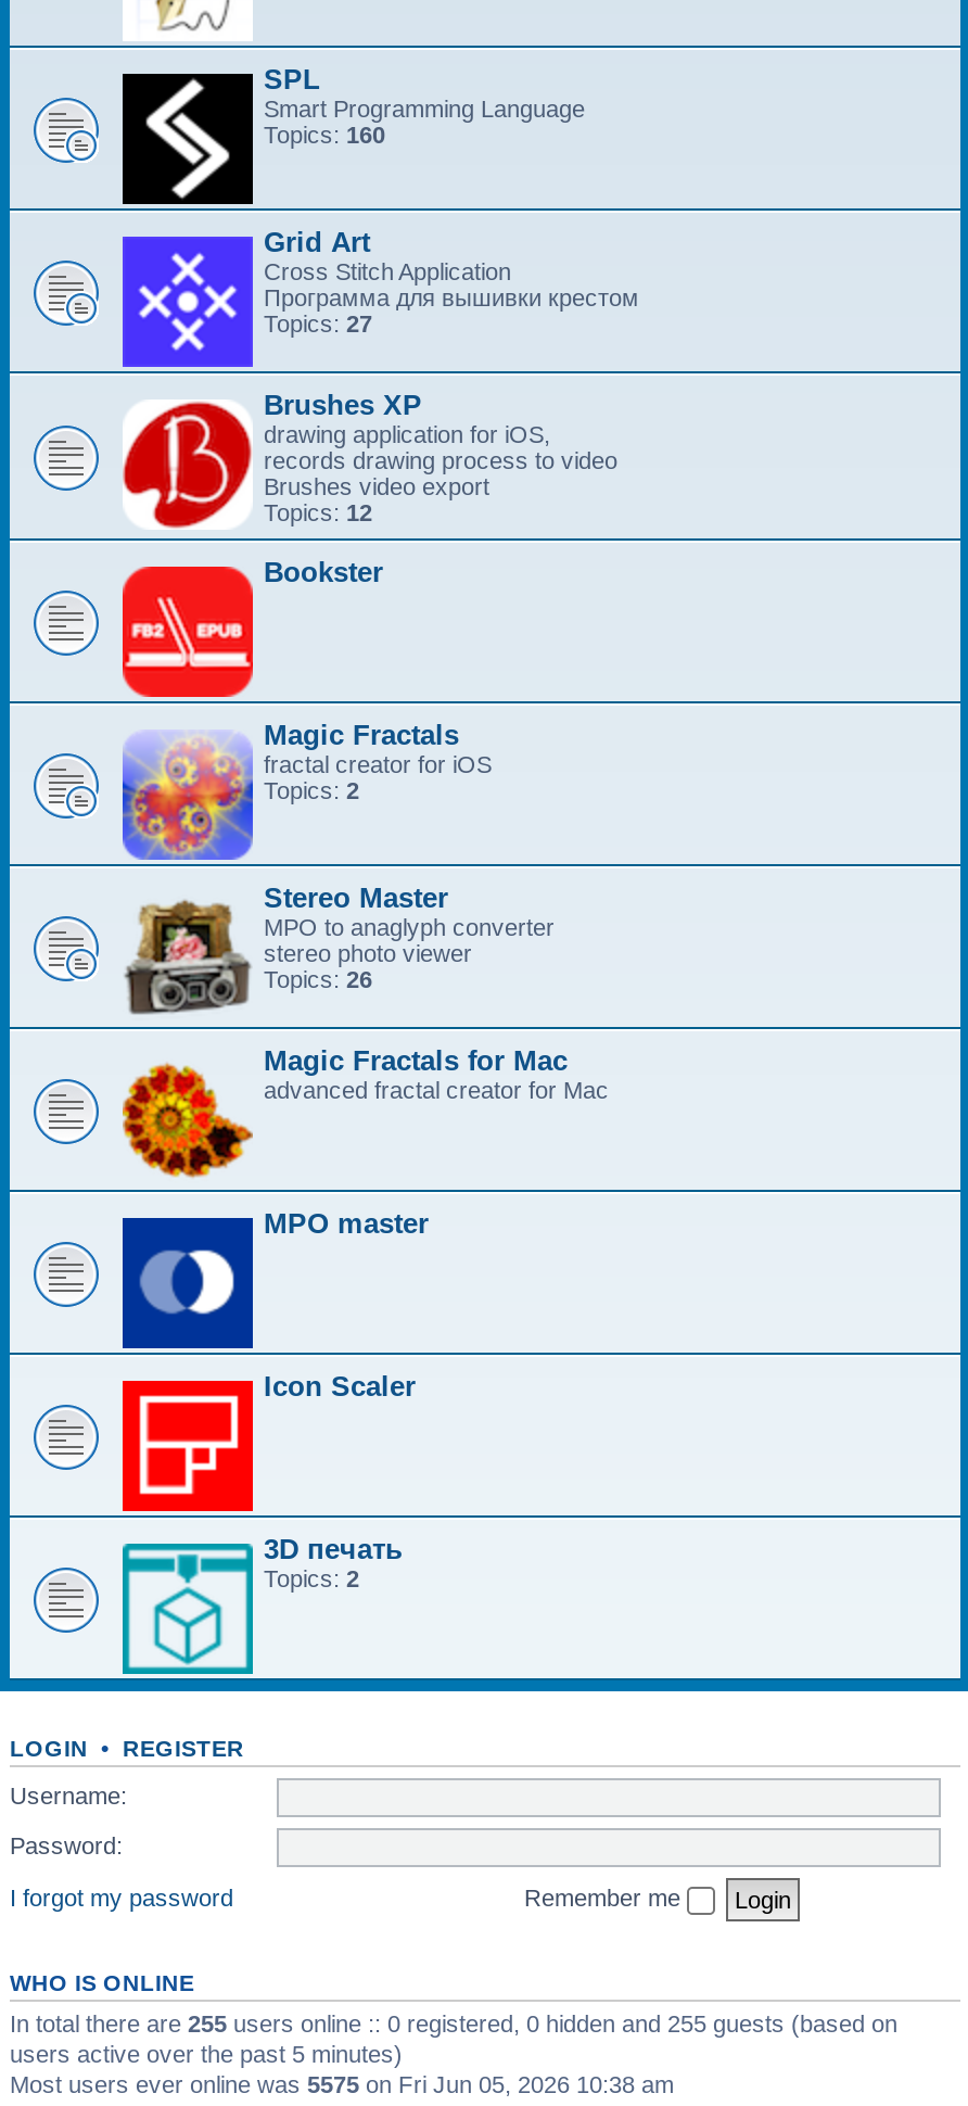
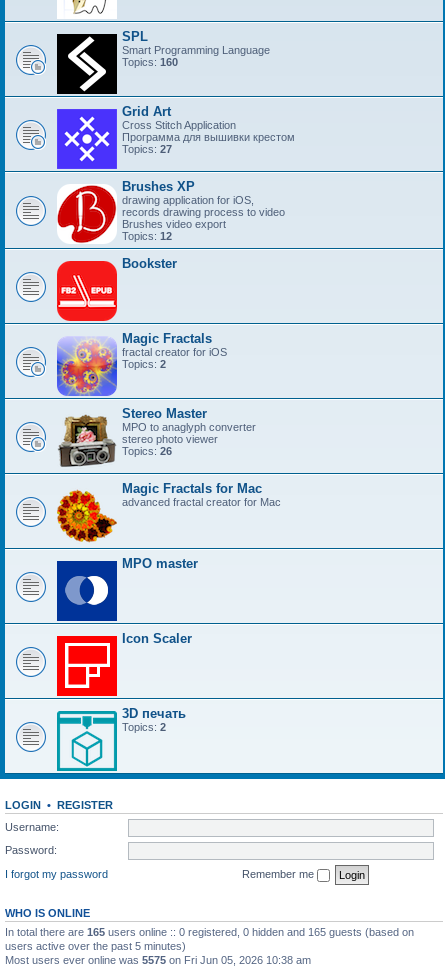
- In total there are 255 users online :: 0 registered, 0 hidden and 255 guests (based on
+ In total there are 165 users online :: 0 registered, 0 hidden and 165 guests (based on
